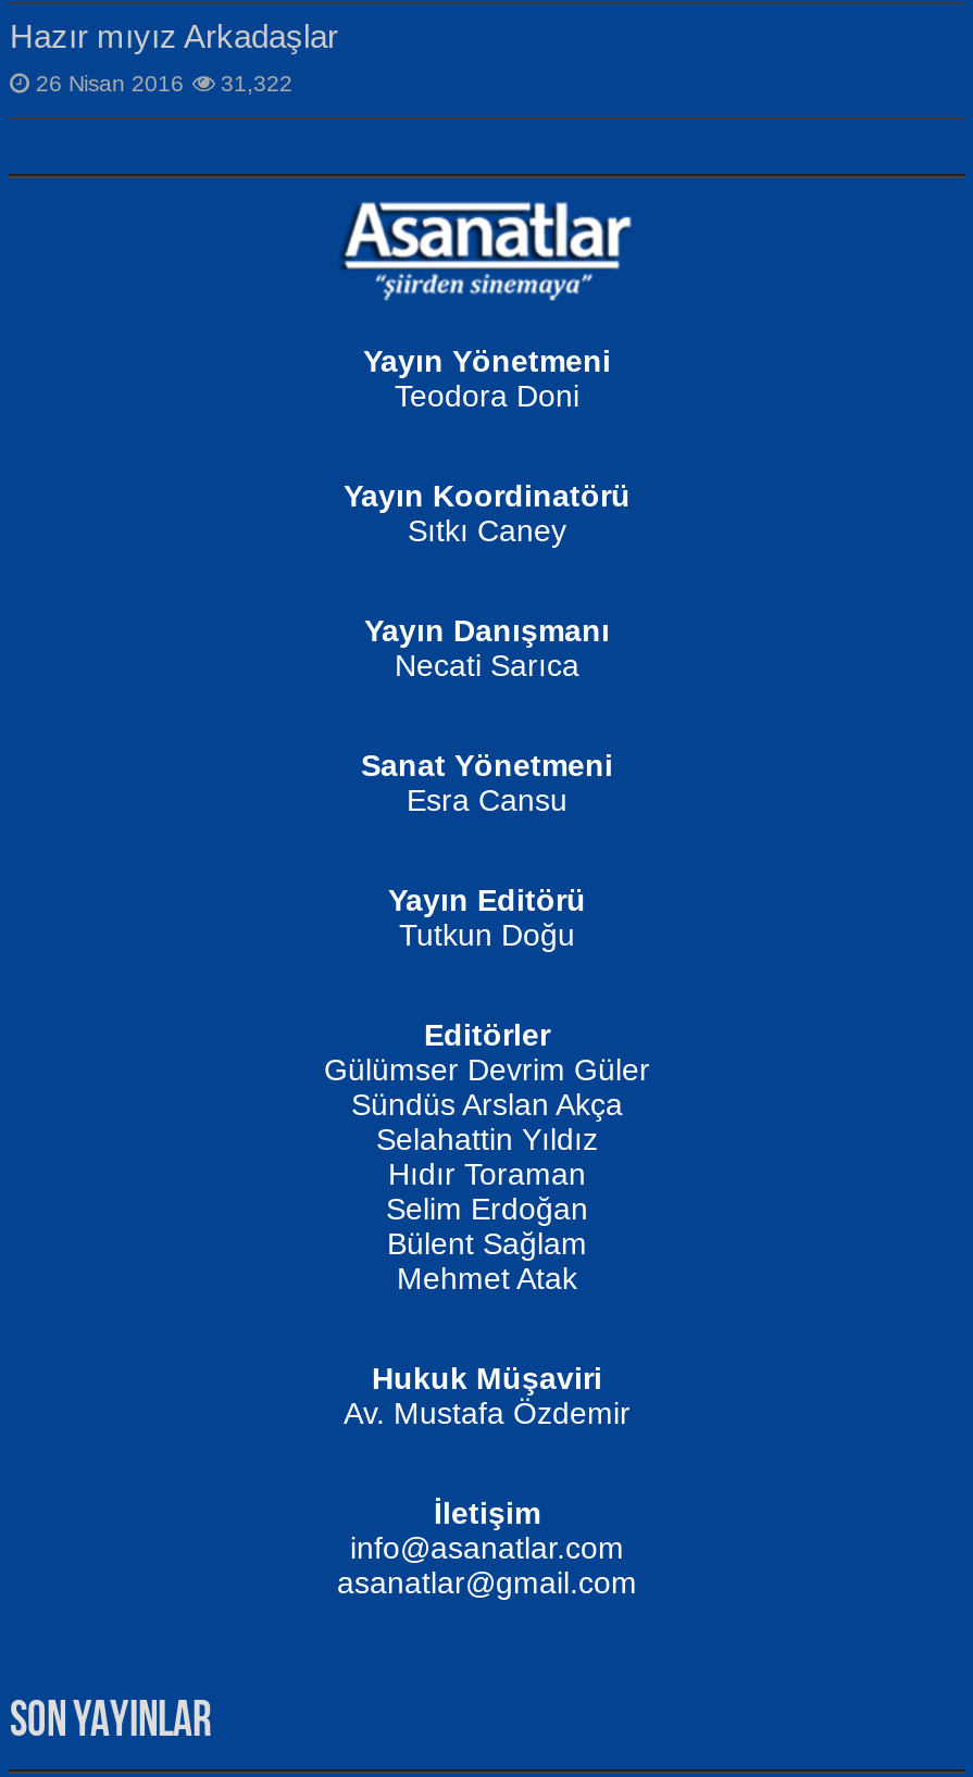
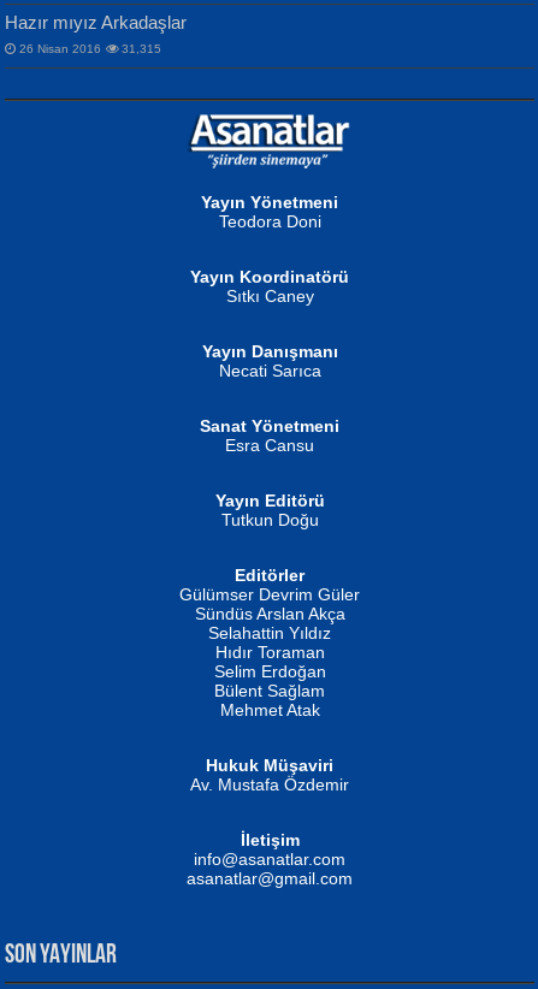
- 26 Nisan 2016 31,322
+ 26 Nisan 2016 31,315
